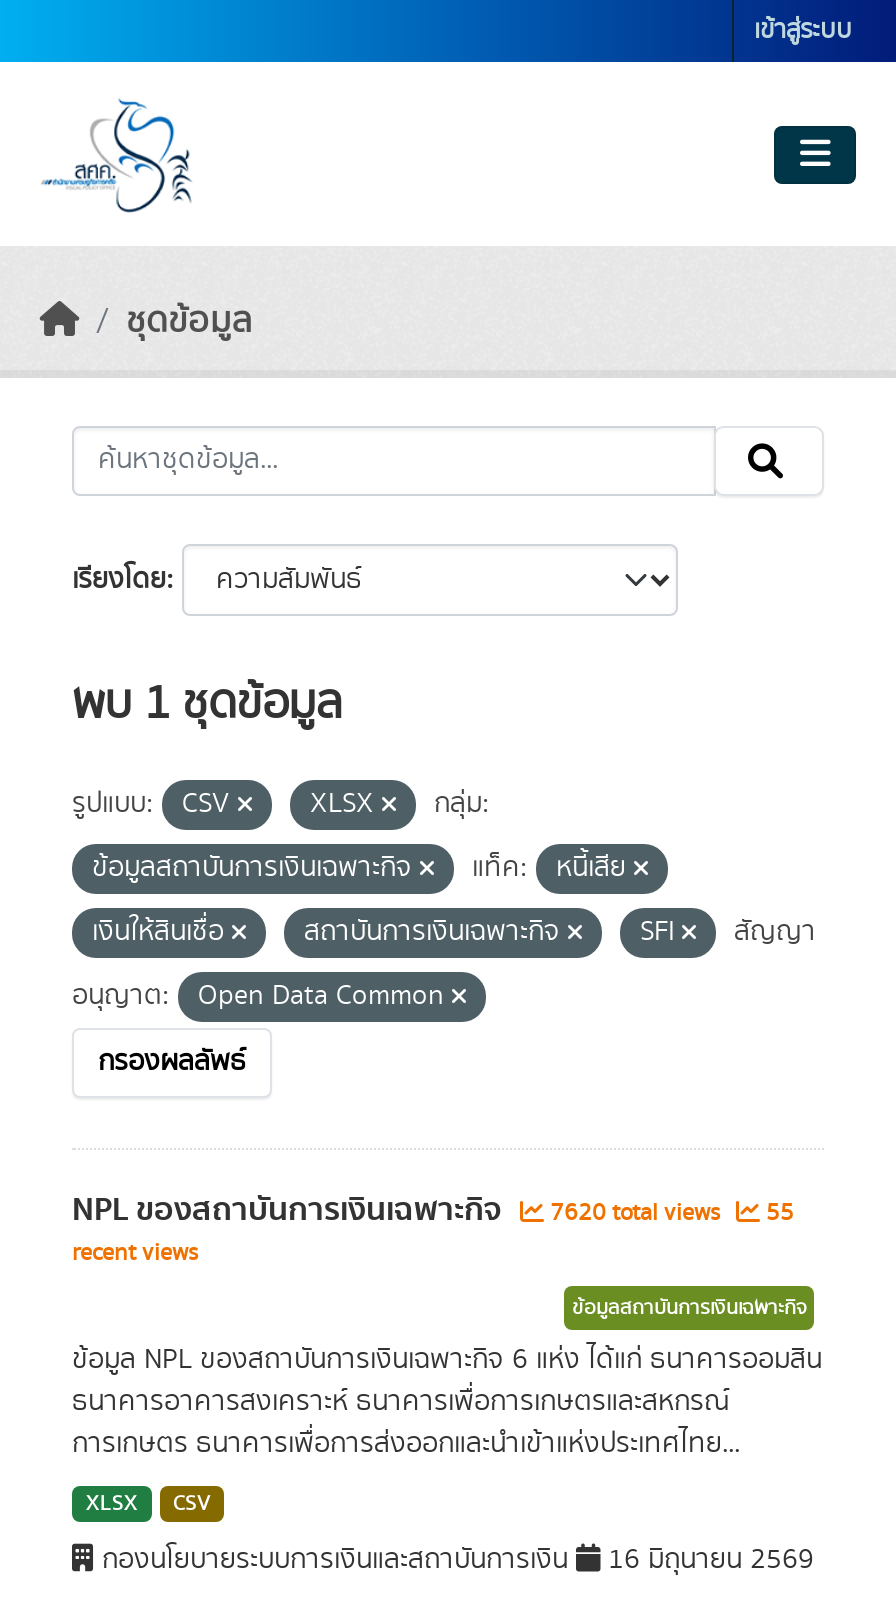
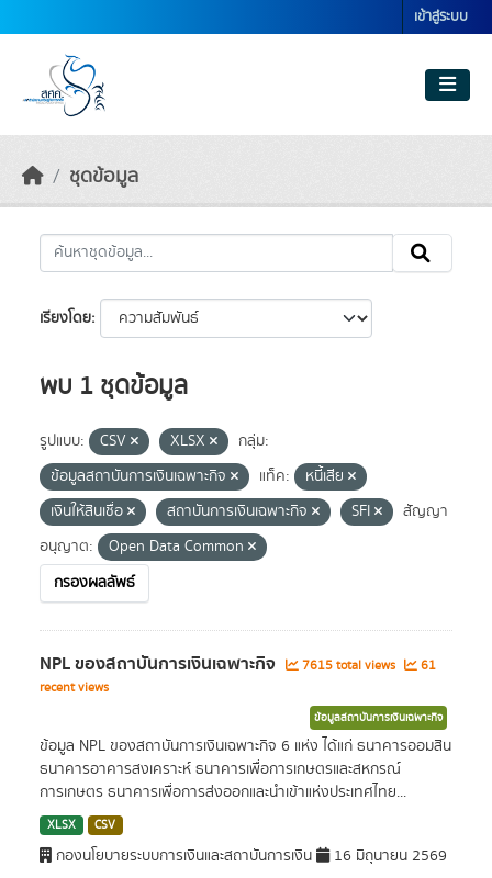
- 7620 total views
+ 7615 total views

- 55
+ 61
